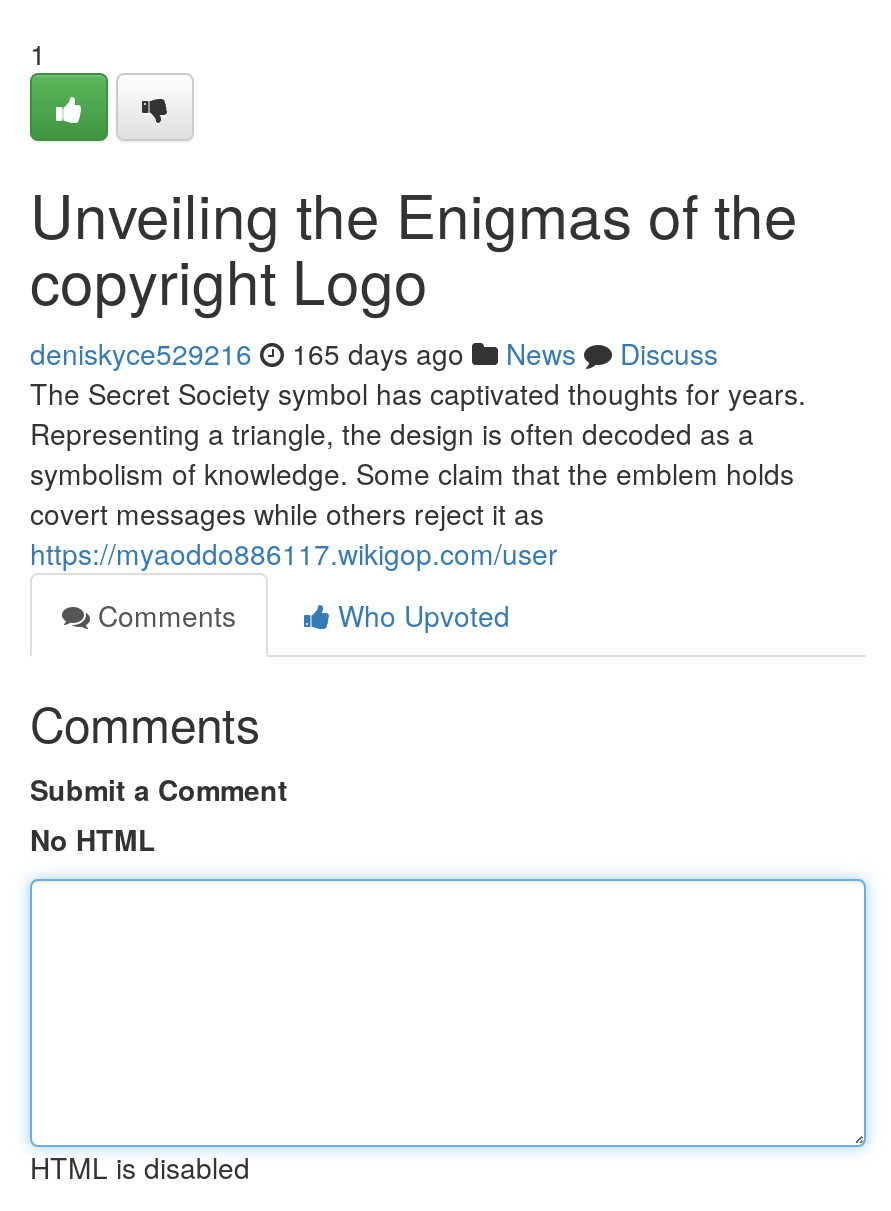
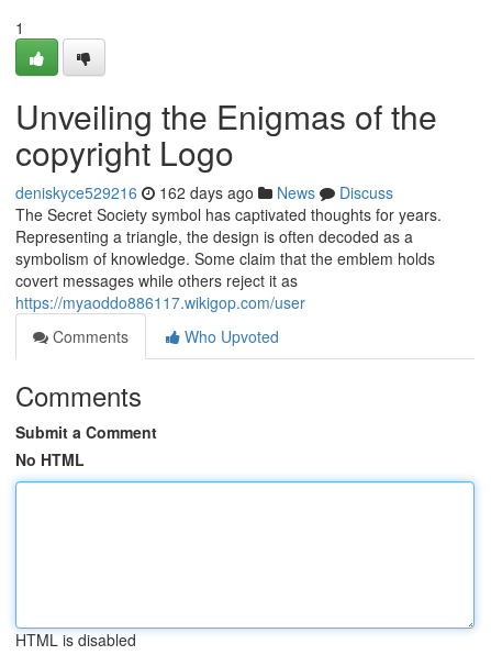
- deniskyce529216 165 days ago News Discuss
+ deniskyce529216 162 days ago News Discuss
